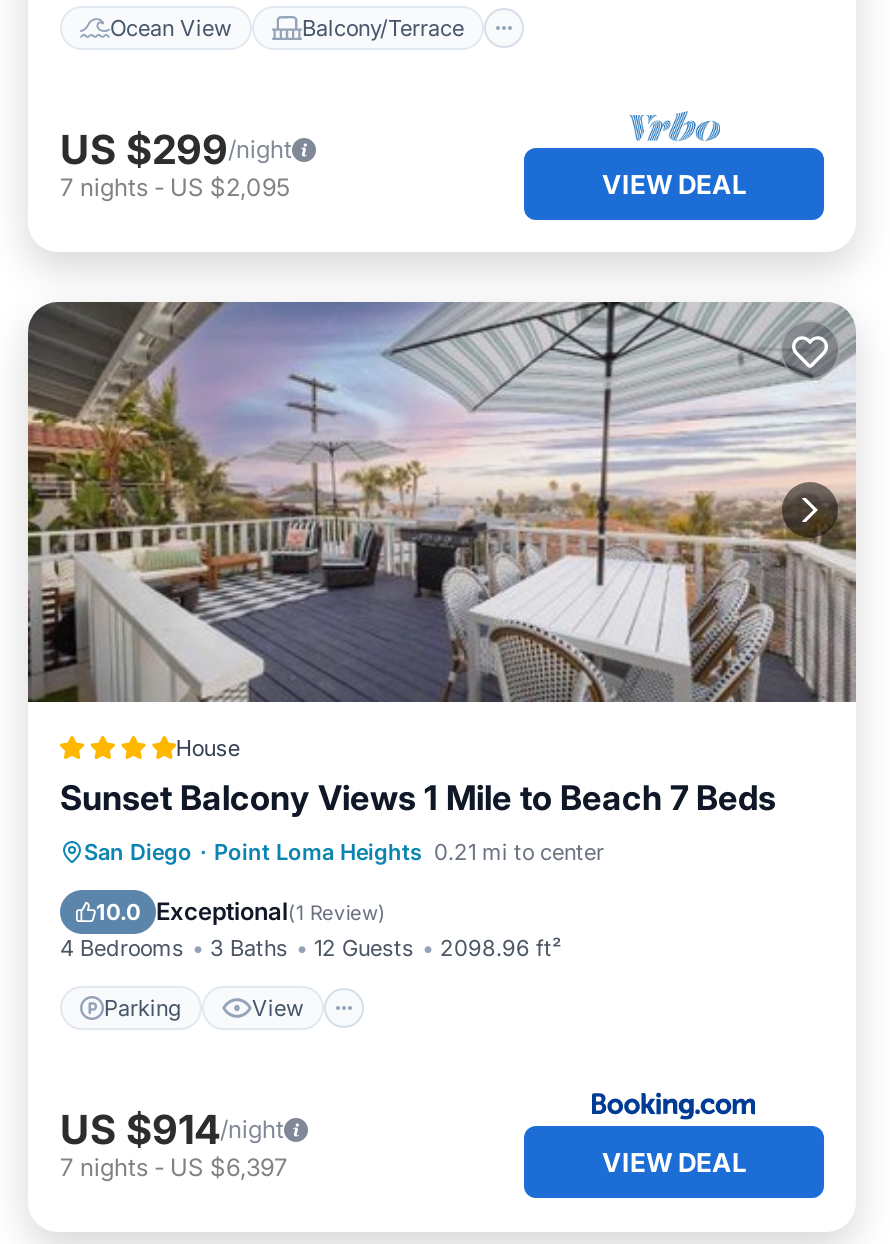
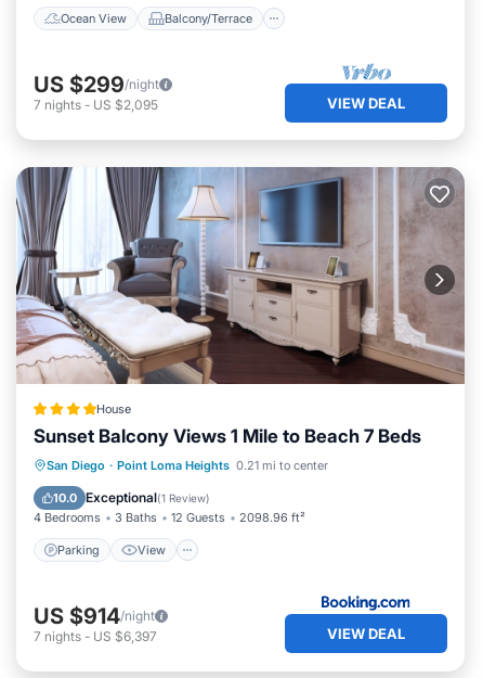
- [image]
+ [image]
